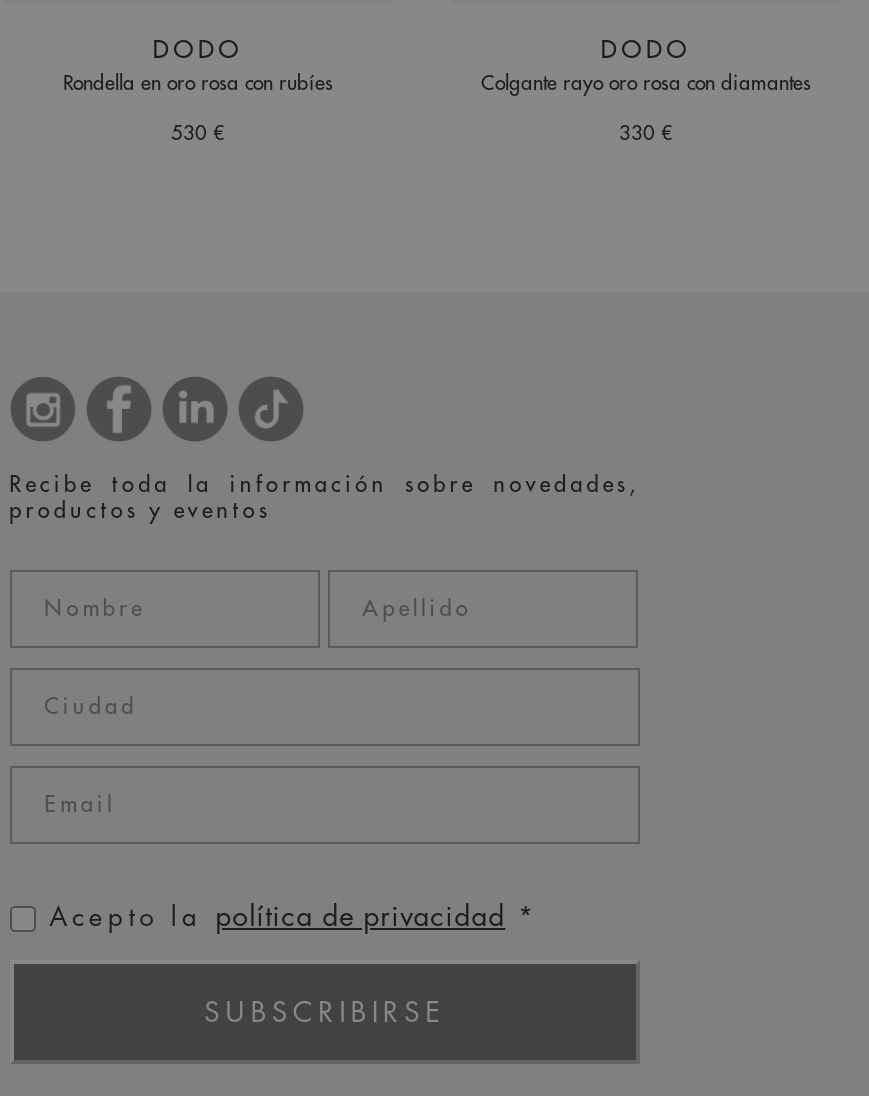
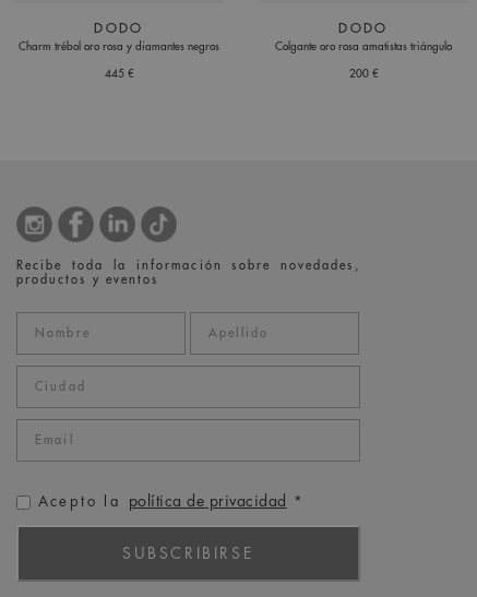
- Rondella en oro rosa con rubíes
+ Charm trébol oro rosa y diamantes negros

- Colgante rayo oro rosa con diamantes
+ Colgante oro rosa amatistas triángulo

- 530 €
+ 445 €

- 330 €
+ 200 €
